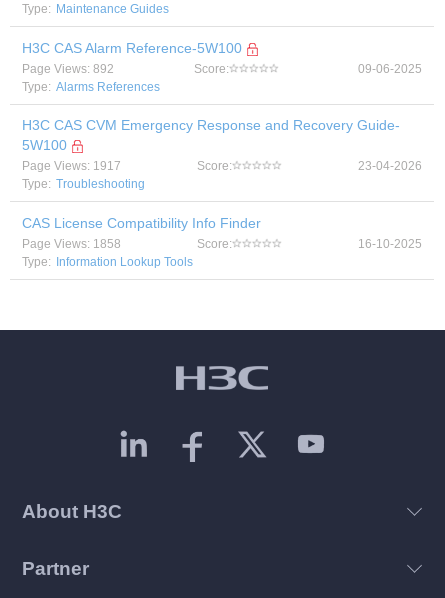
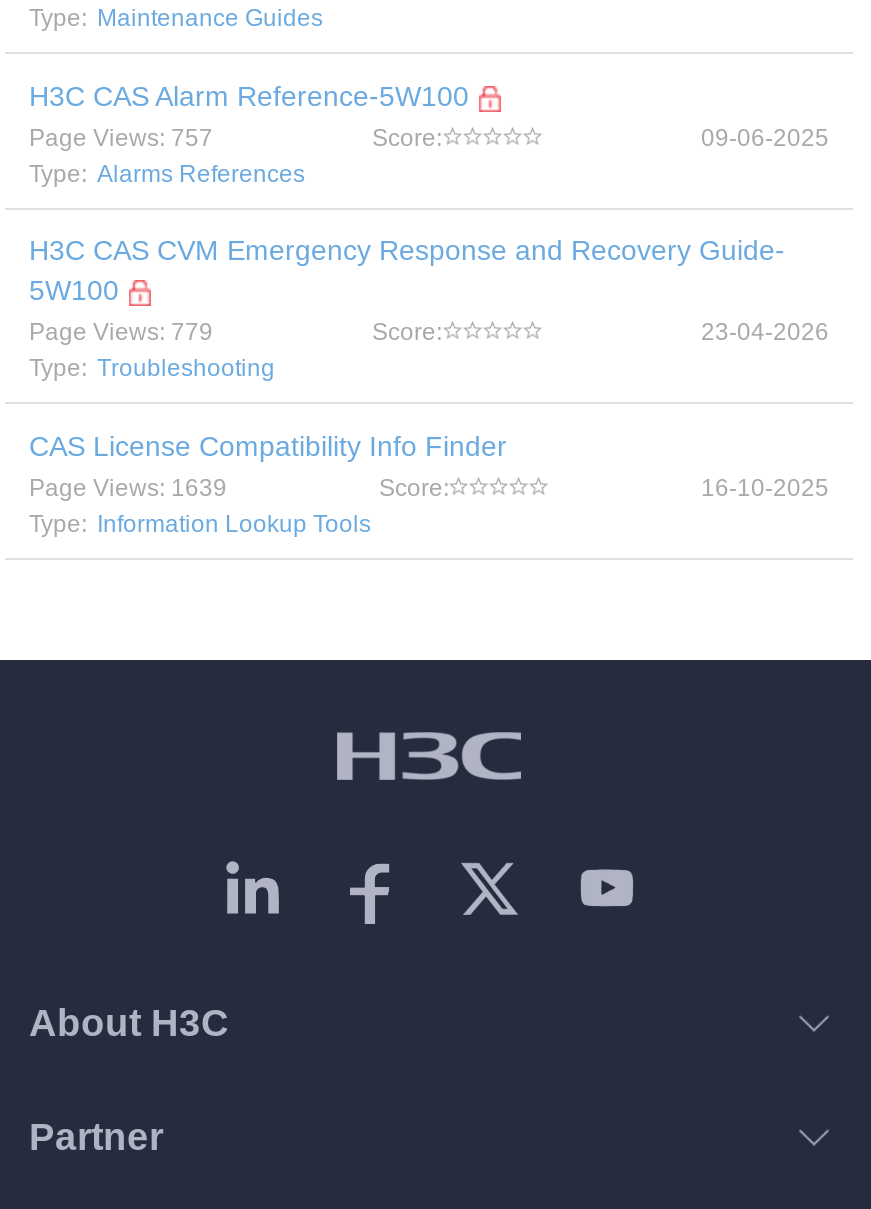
- Page Views: 892
+ Page Views: 757

- Page Views: 1917
+ Page Views: 779

- Page Views: 1858
+ Page Views: 1639
